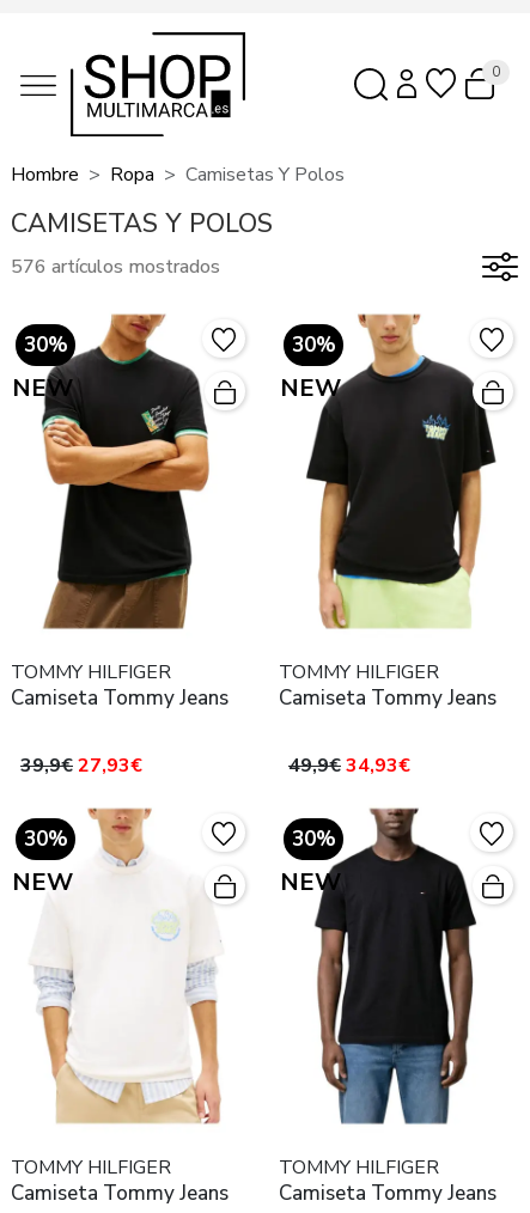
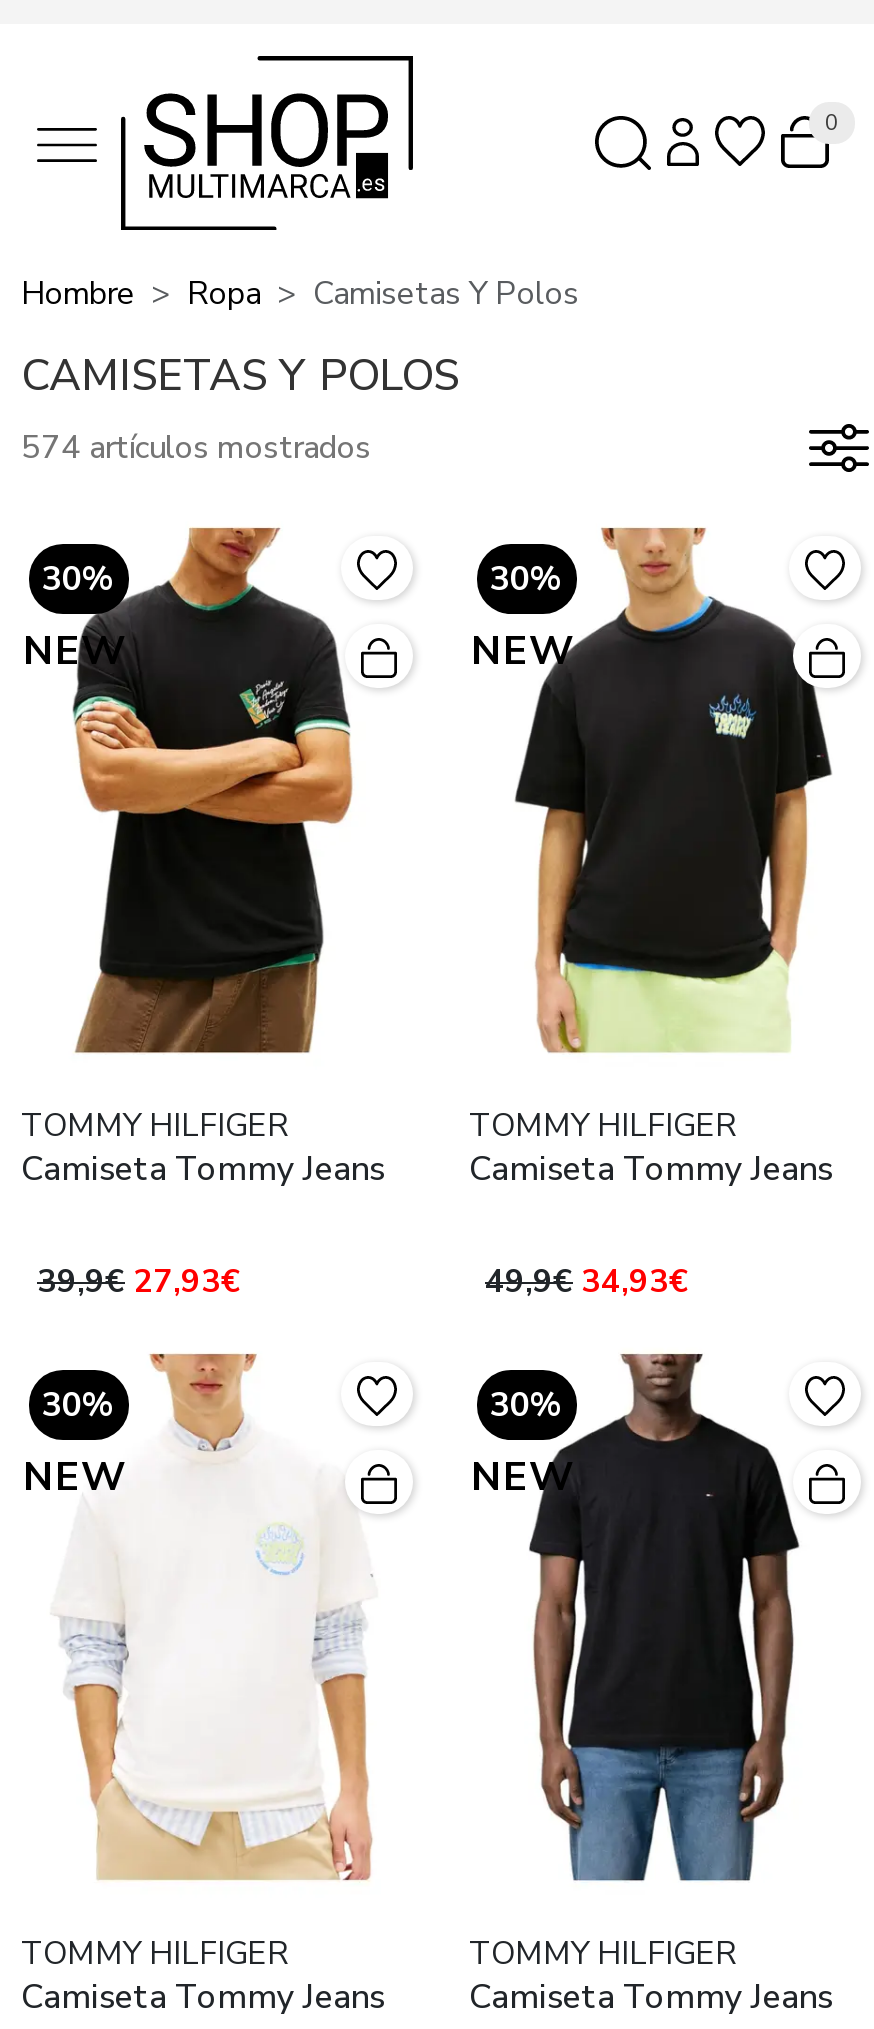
- 576 artículos mostrados
+ 574 artículos mostrados
